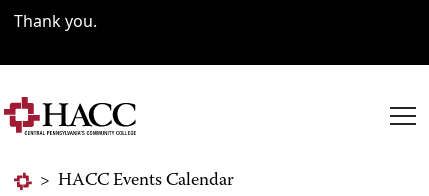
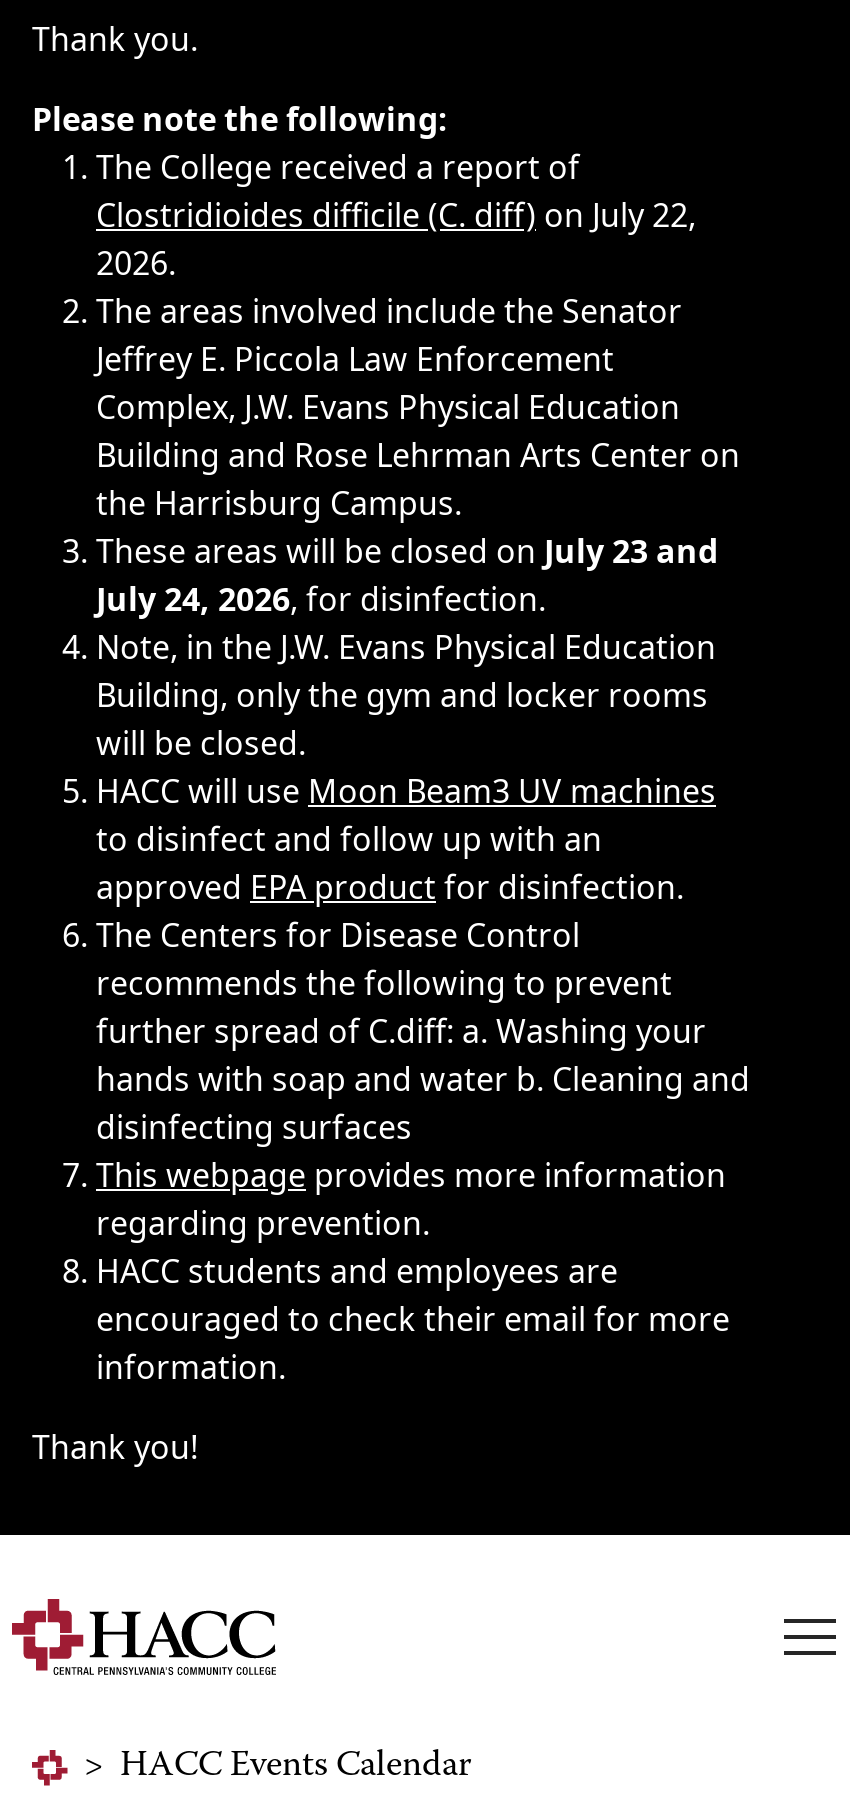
+ Please note the following:
+ The College received a report of
+ Clostridioides difficile (C. diff) on July 22,
+ 2026.
+ The areas involved include the Senator
+ Jeffrey E. Piccola Law Enforcement
+ Complex, J.W. Evans Physical Education
+ Building and Rose Lehrman Arts Center on
+ the Harrisburg Campus.
+ These areas will be closed on July 23 and
+ July 24, 2026, for disinfection.
+ Note, in the J.W. Evans Physical Education
+ Building, only the gym and locker rooms
+ will be closed.
+ HACC will use Moon Beam3 UV machines
+ to disinfect and follow up with an
+ approved EPA product for disinfection.
+ The Centers for Disease Control
+ recommends the following to prevent
+ further spread of C.diff: a. Washing your
+ hands with soap and water b. Cleaning and
+ disinfecting surfaces
+ This webpage provides more information
+ regarding prevention.
+ HACC students and employees are
+ encouraged to check their email for more
+ information.
+ Thank you!
